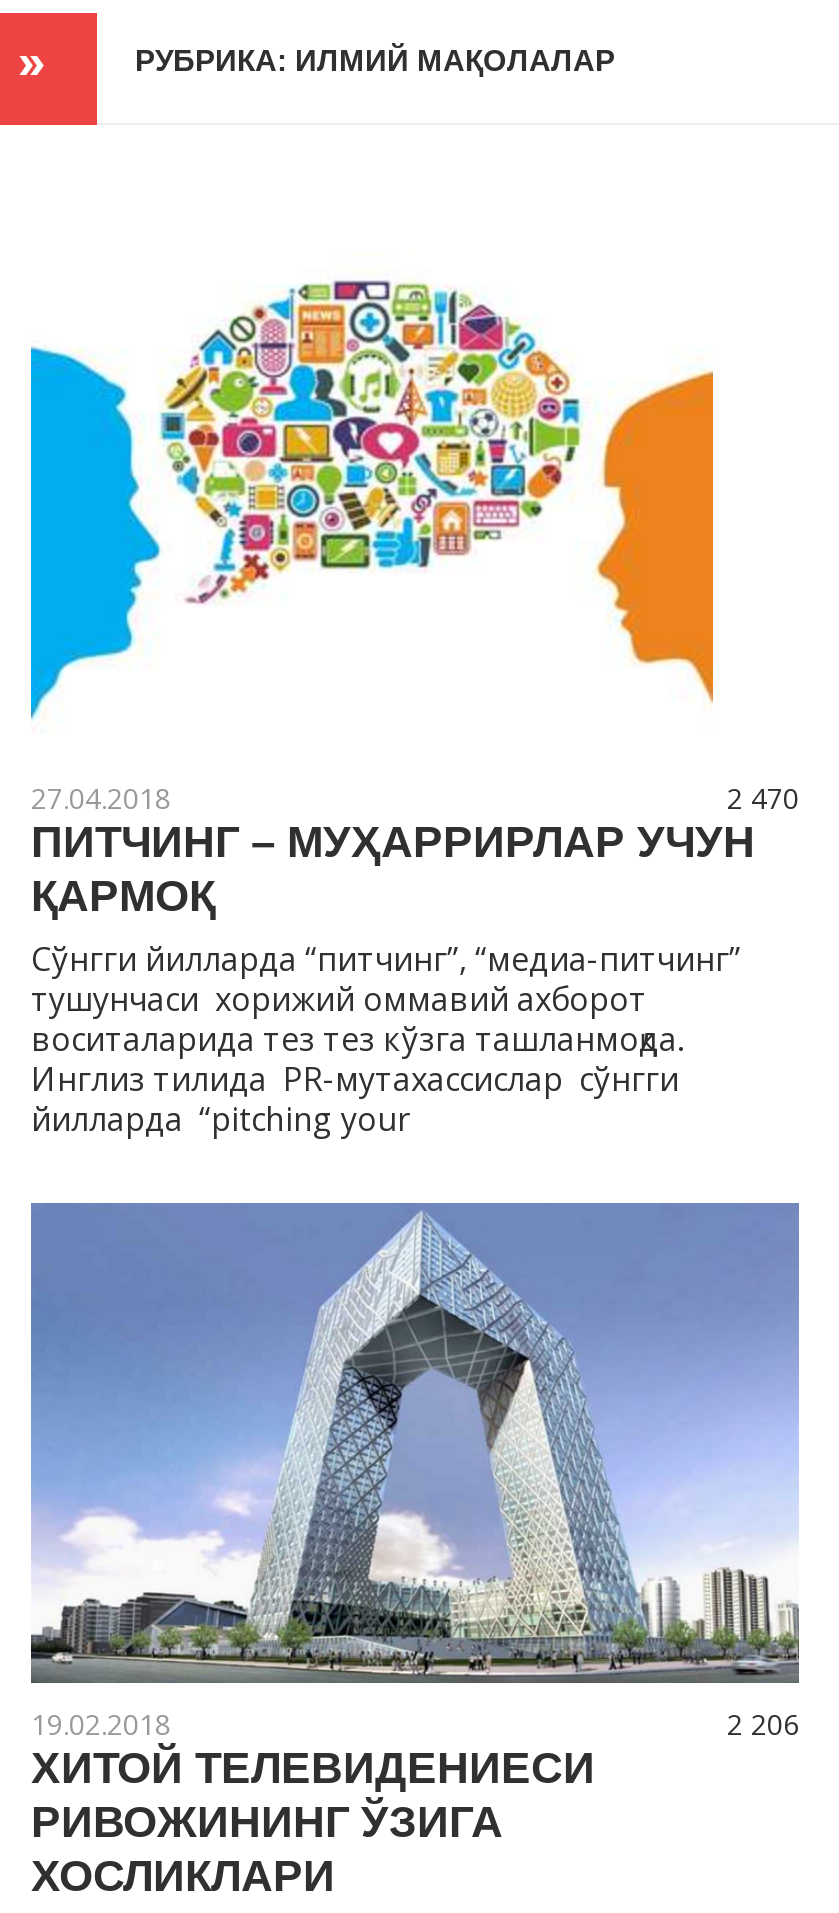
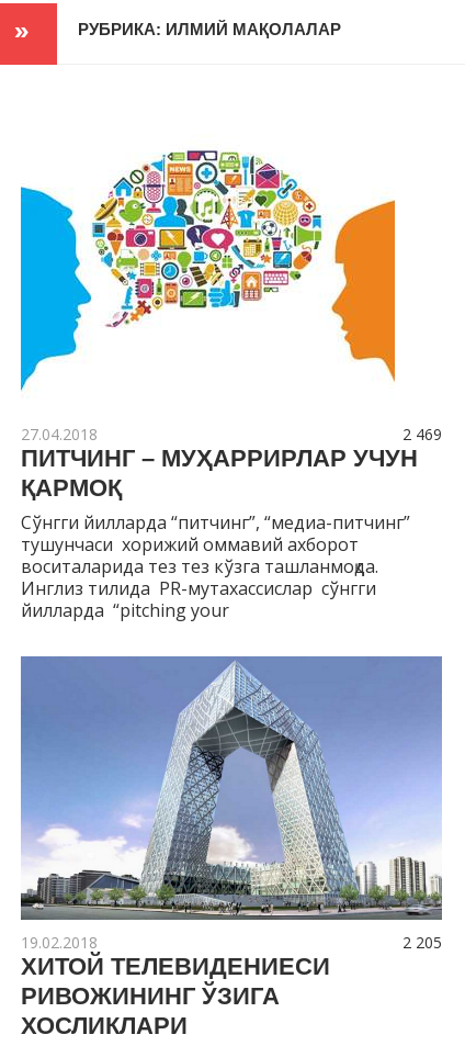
- 2 470
+ 2 469

- 2 206
+ 2 205
